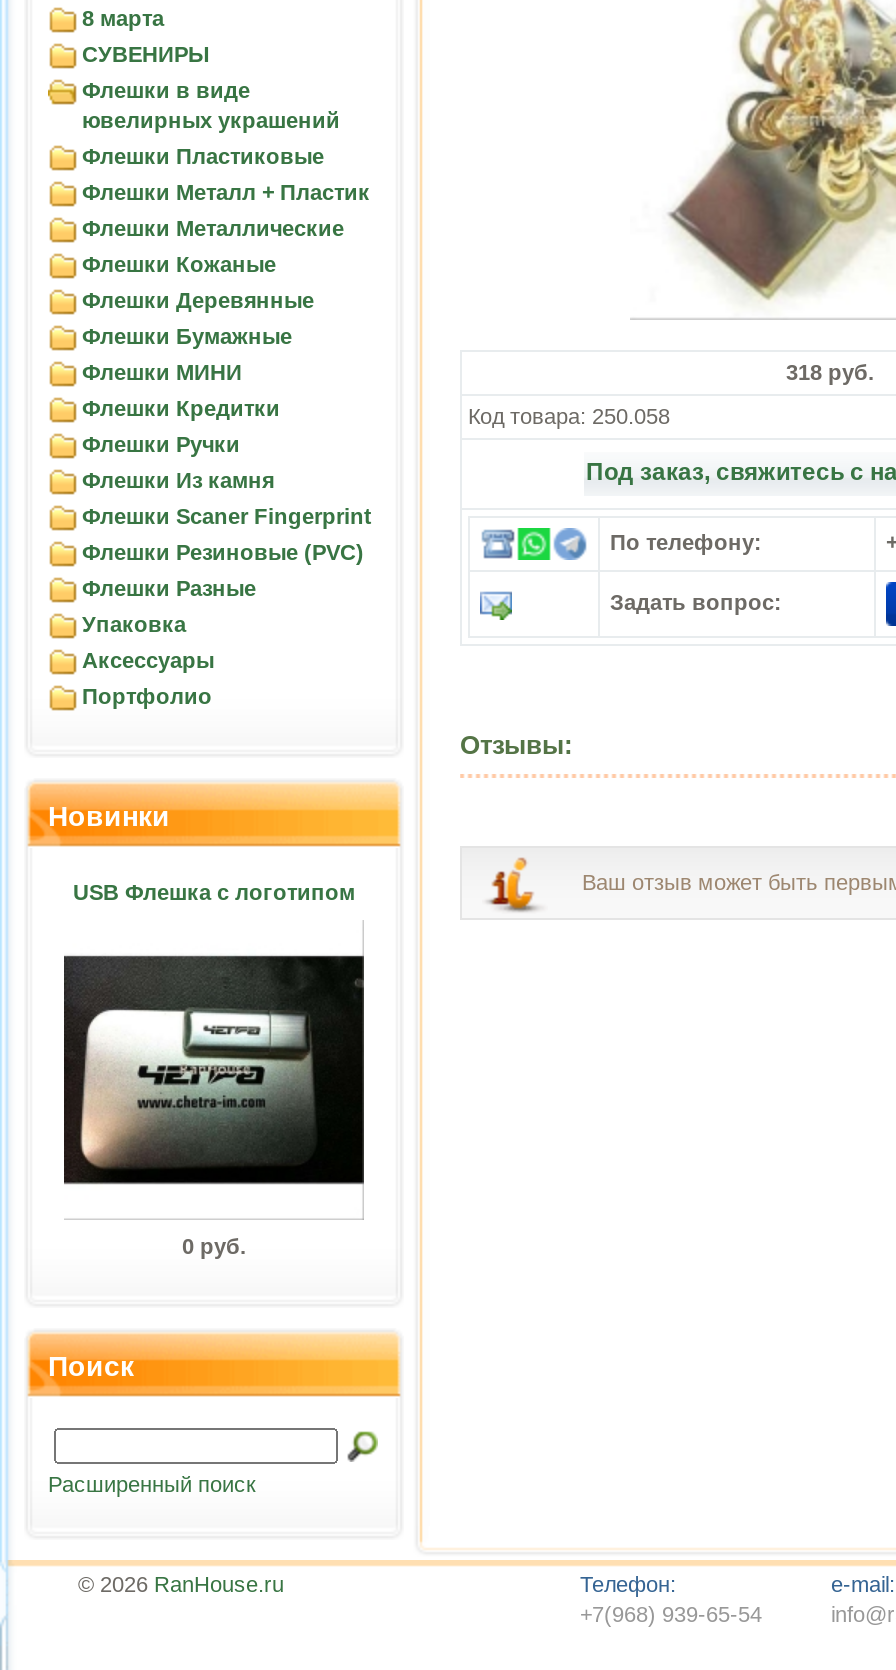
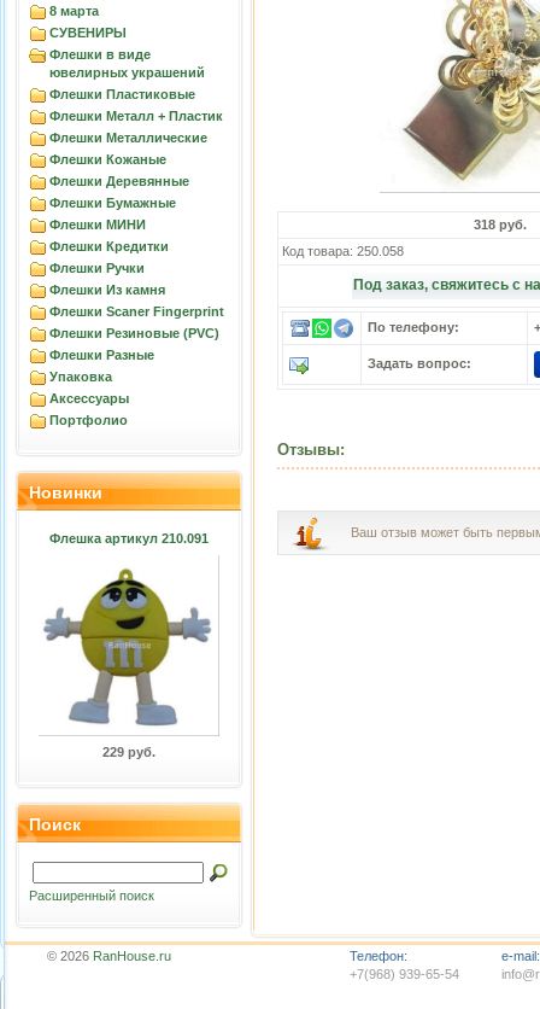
- USB Флешка c логотипом
+ Флешка артикул 210.091

- [image]
- 0 руб.
+ [image]
+ 229 руб.
